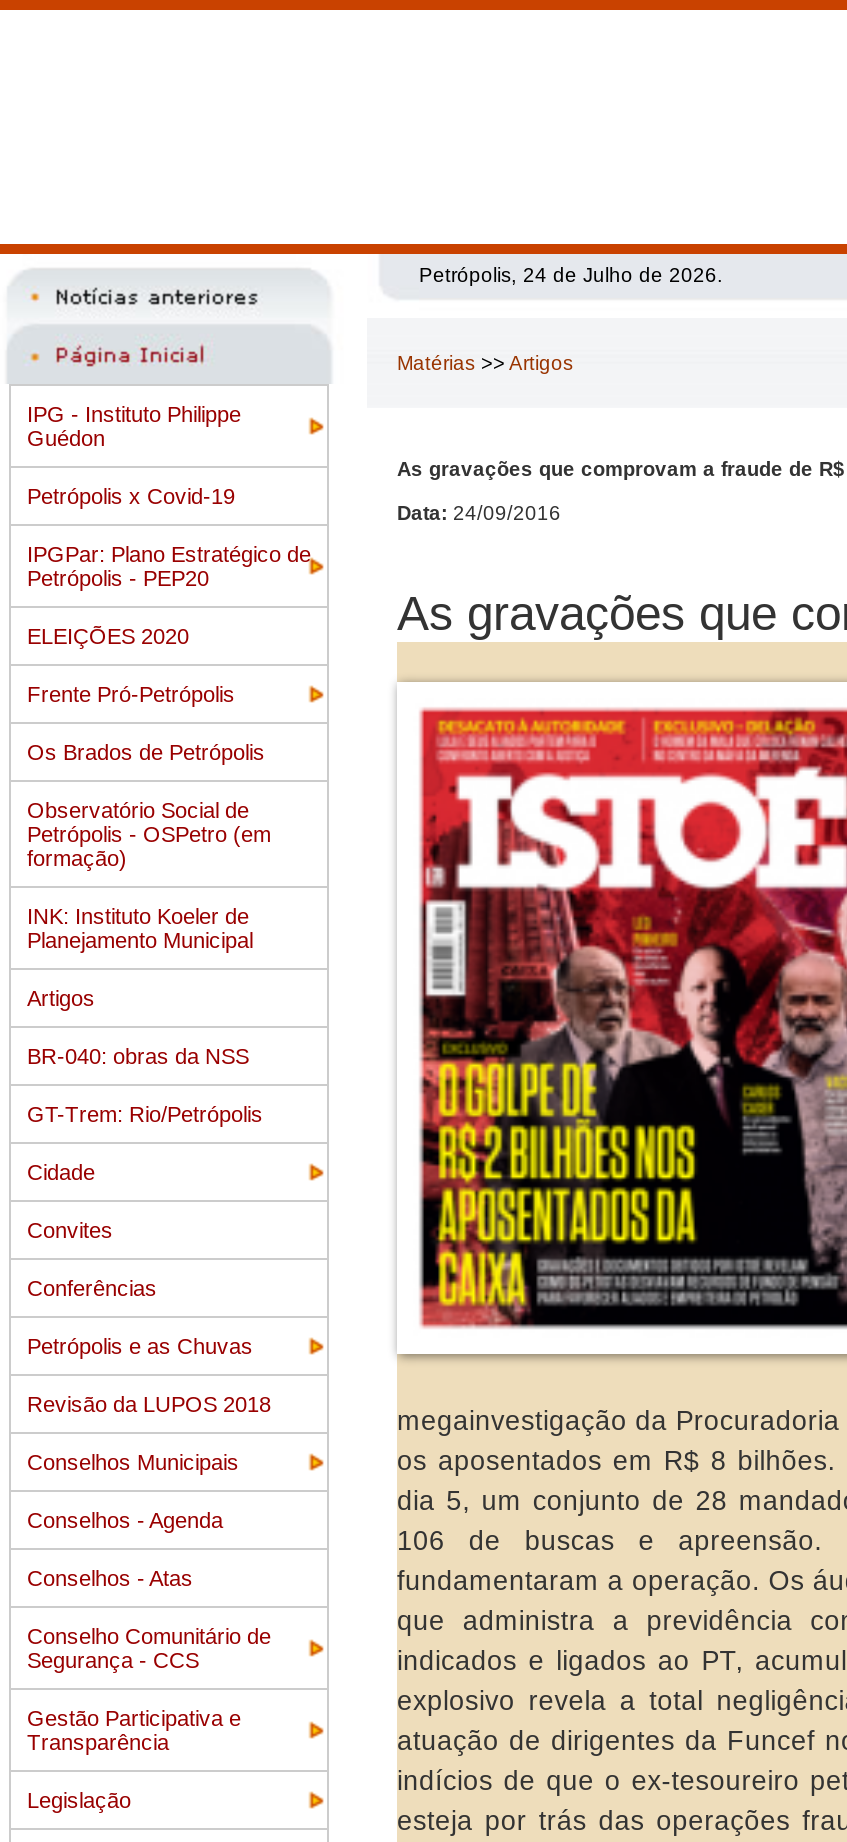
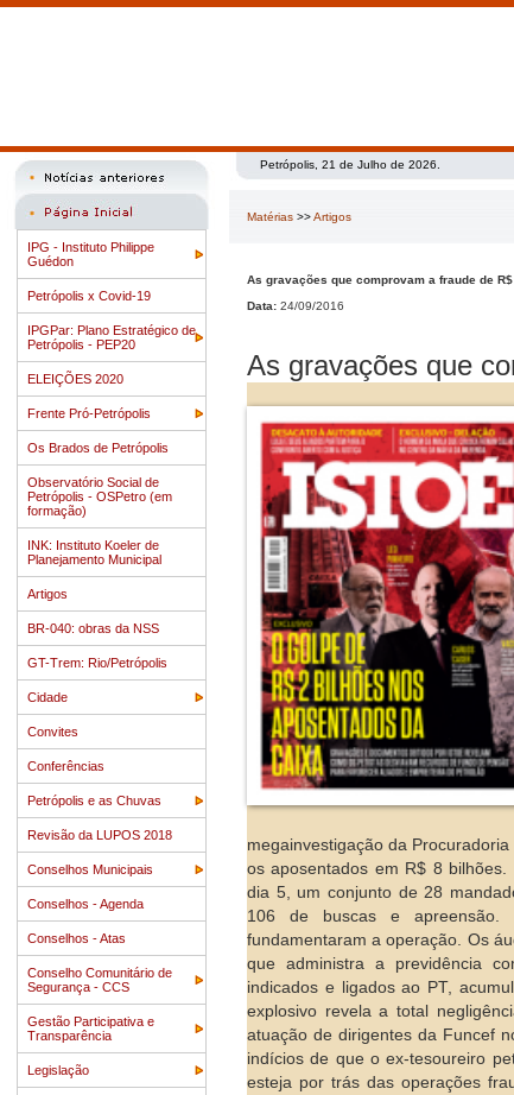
- Petrópolis, 24 de Julho de 2026.
+ Petrópolis, 21 de Julho de 2026.
